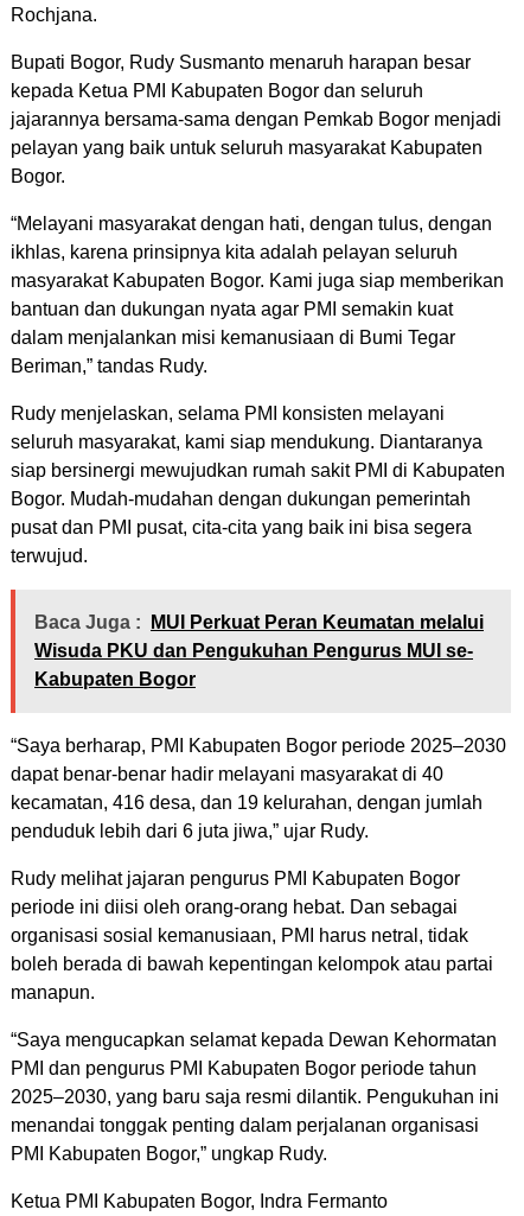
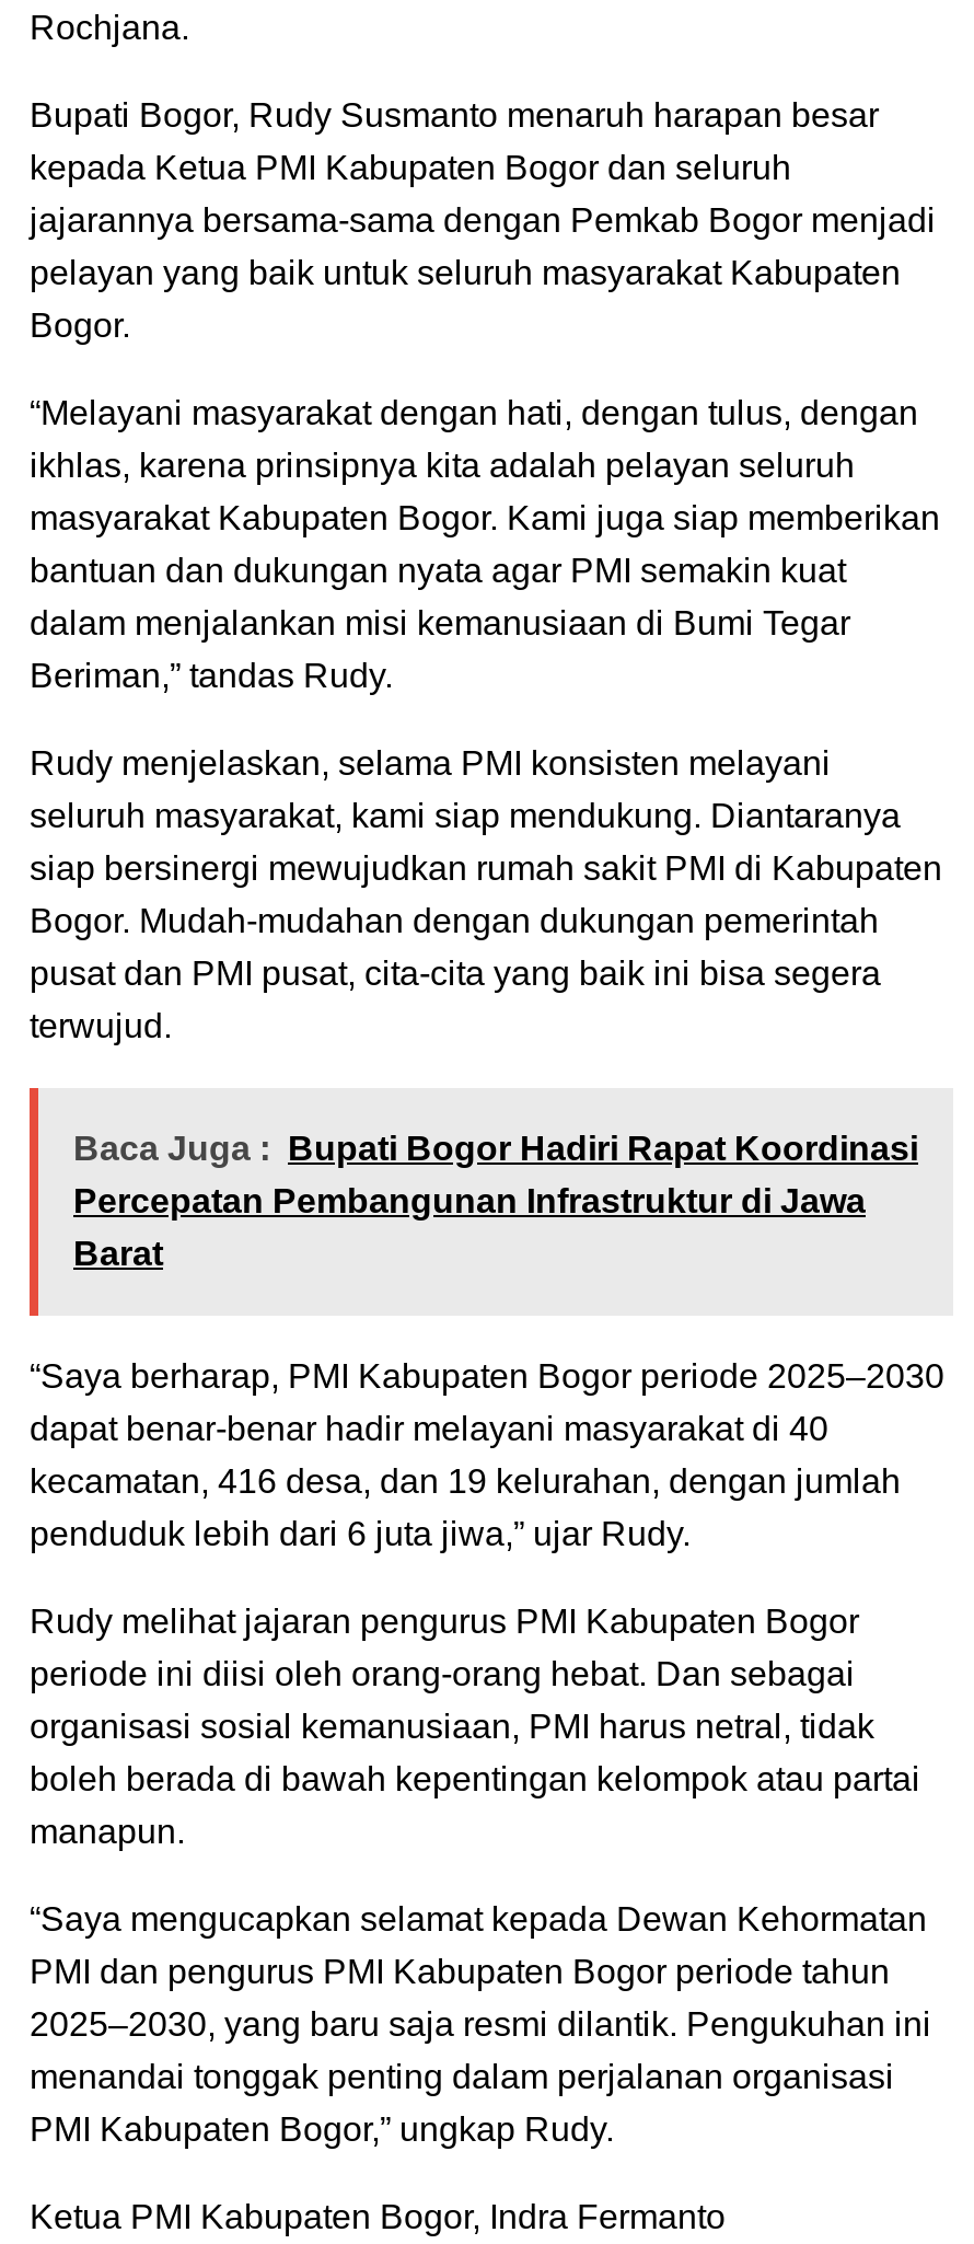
- Baca Juga : MUI Perkuat Peran Keumatan melalui
- Wisuda PKU dan Pengukuhan Pengurus MUI se-
- Kabupaten Bogor
+ Baca Juga : Bupati Bogor Hadiri Rapat Koordinasi
+ Percepatan Pembangunan Infrastruktur di Jawa
+ Barat
